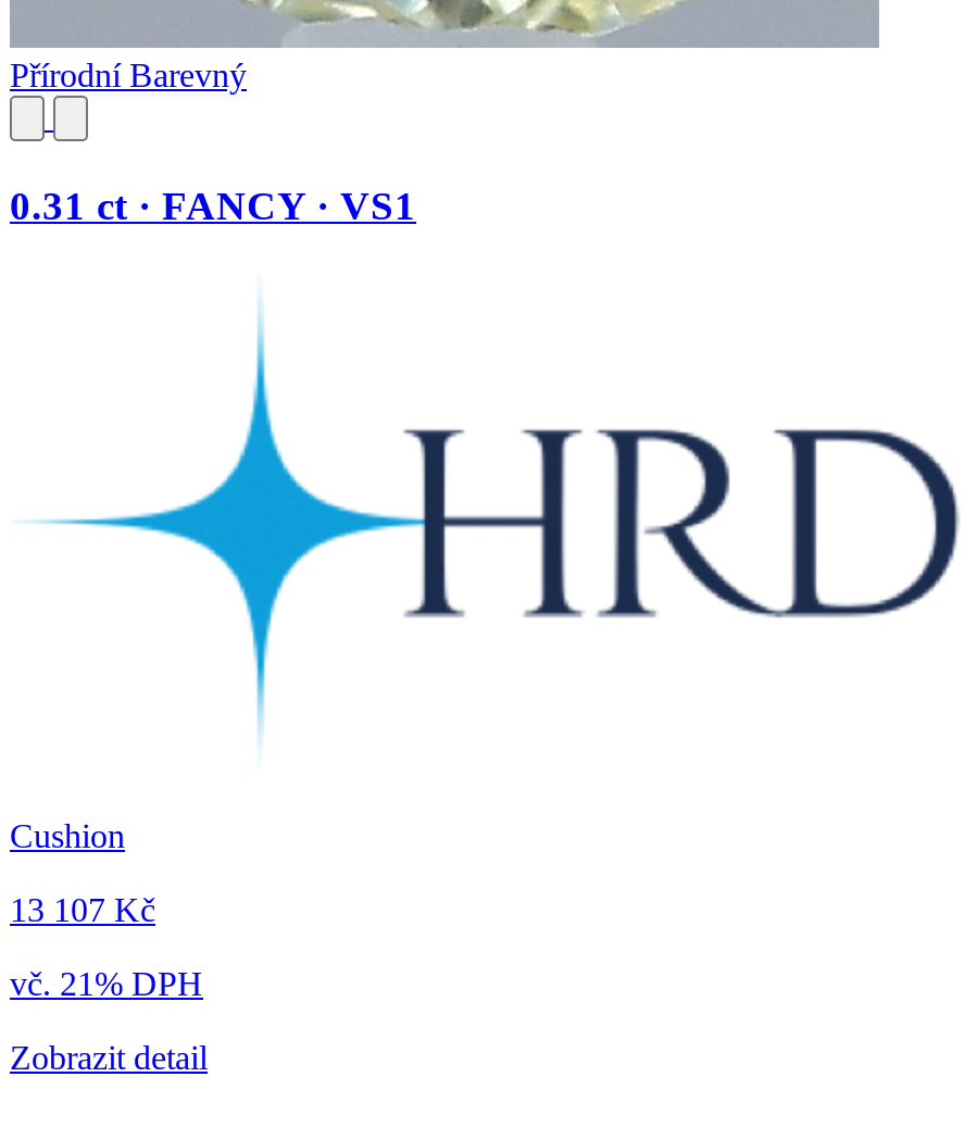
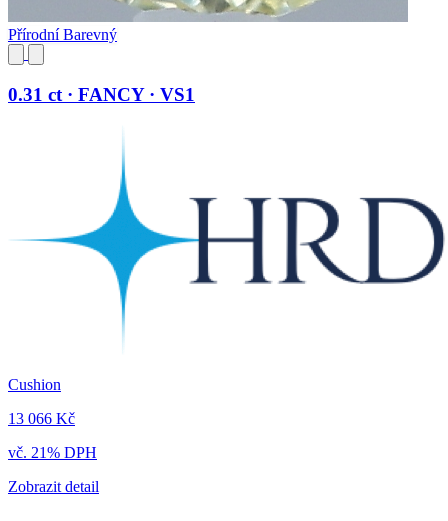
- 13 107 Kč
+ 13 066 Kč
